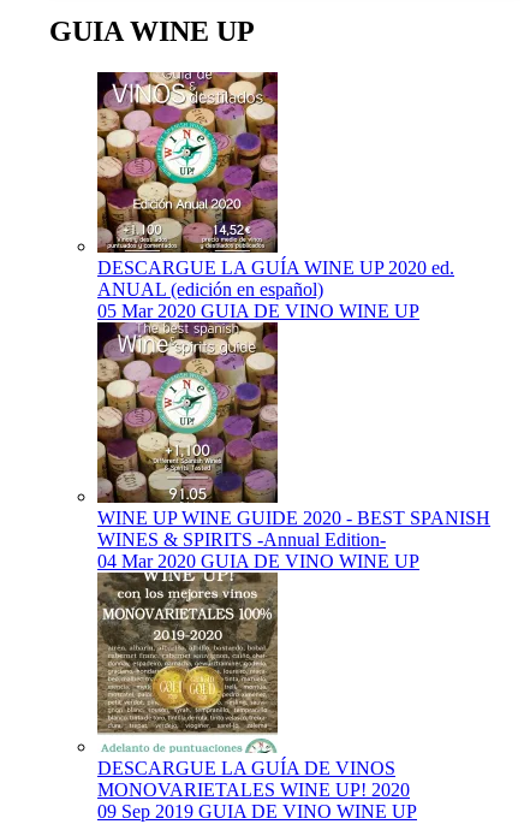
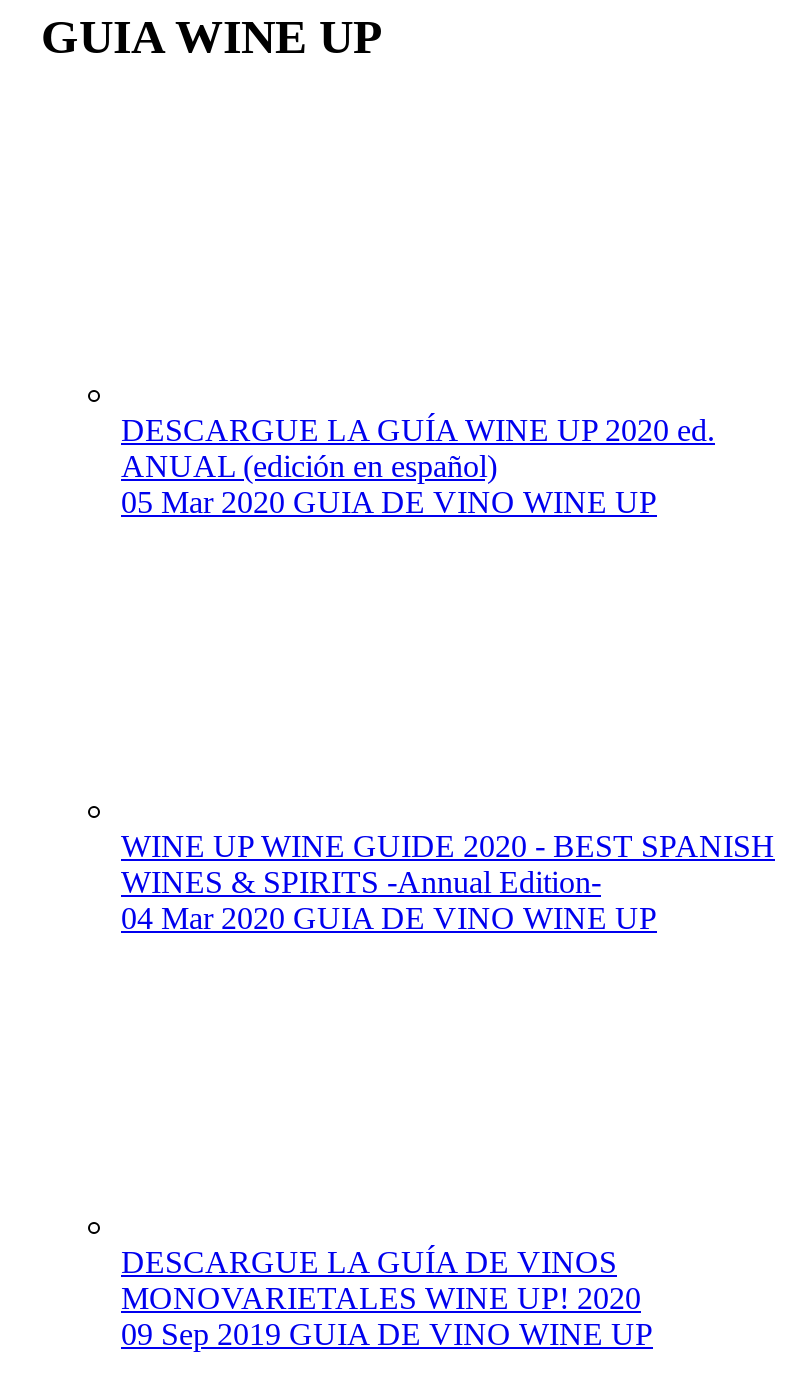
- [image]

- [image]

- [image]
